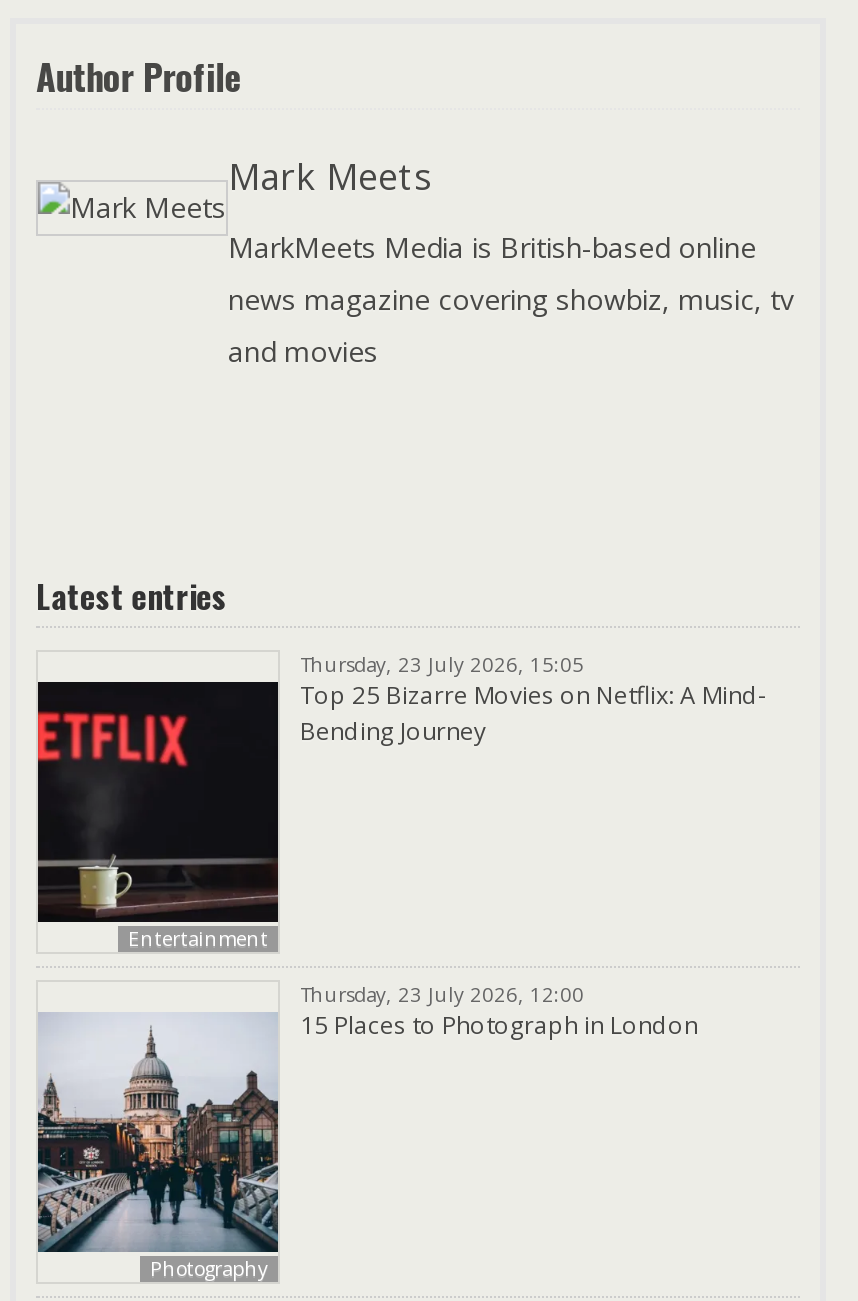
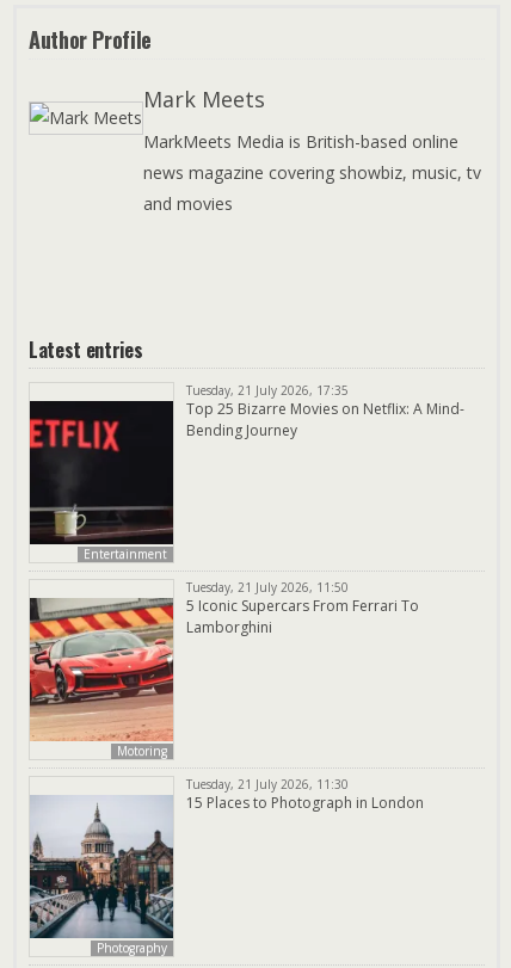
- Thursday, 23 July 2026, 15:05
+ Tuesday, 21 July 2026, 17:35

+ [image]
+ Motoring

+ Tuesday, 21 July 2026, 11:50
+ 5 Iconic Supercars From Ferrari To
+ Lamborghini

- Thursday, 23 July 2026, 12:00
+ Tuesday, 21 July 2026, 11:30
